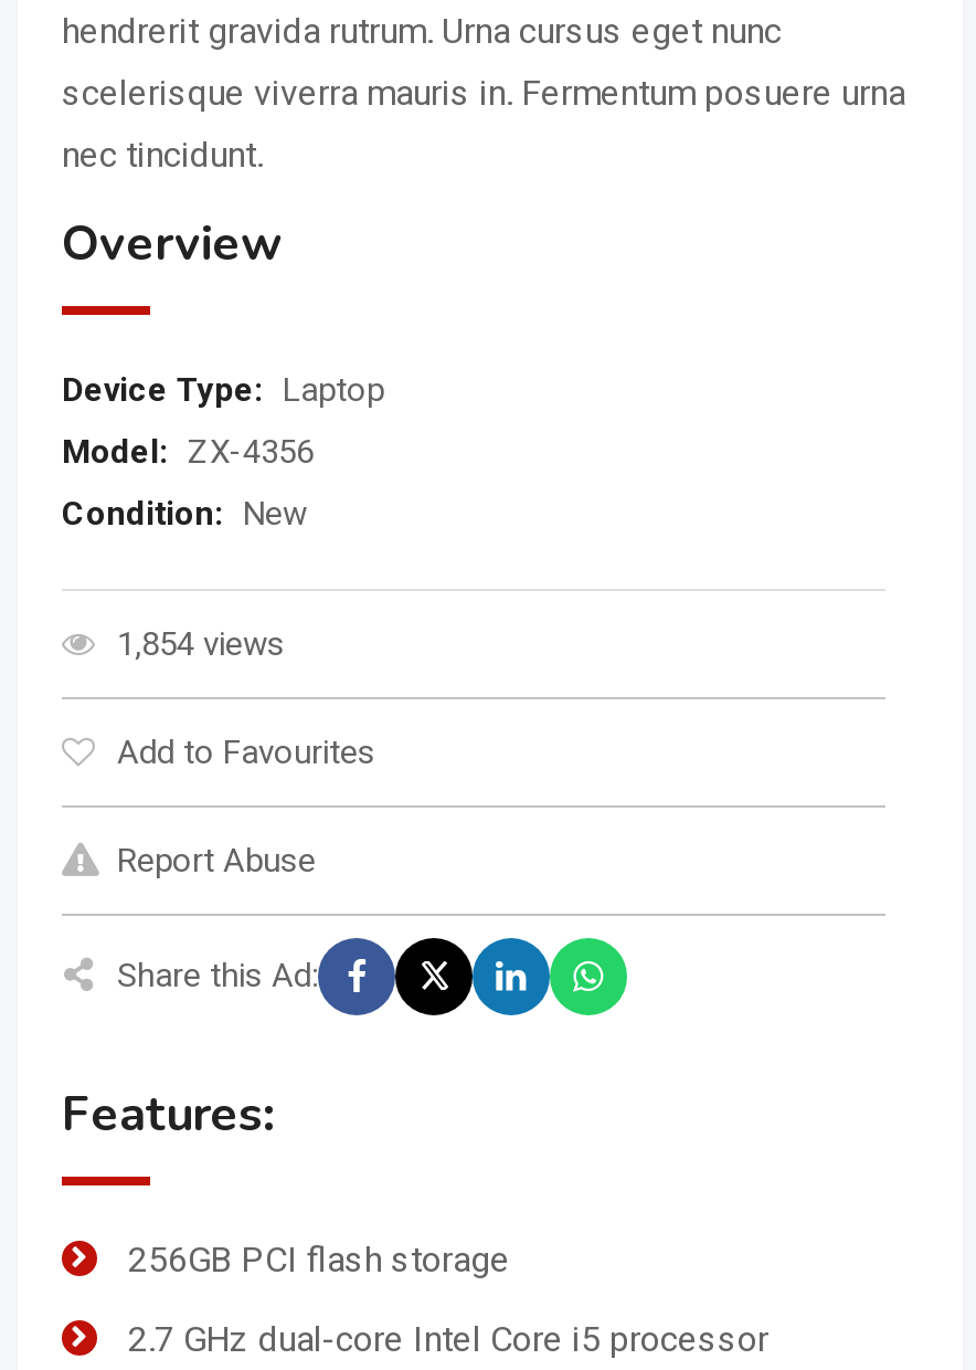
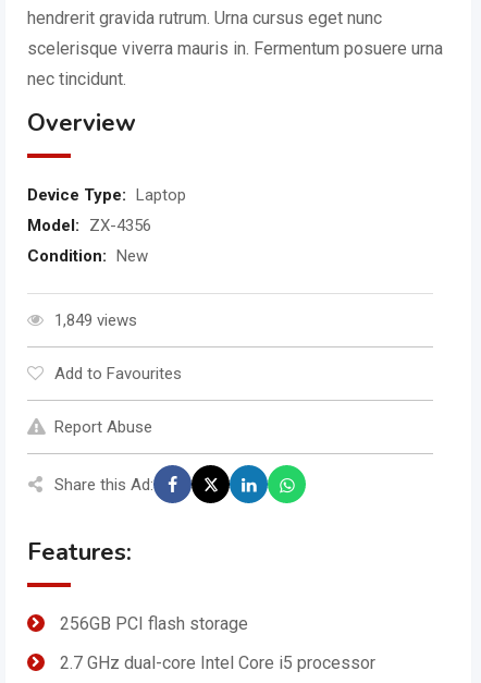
- 1,854 views
+ 1,849 views
